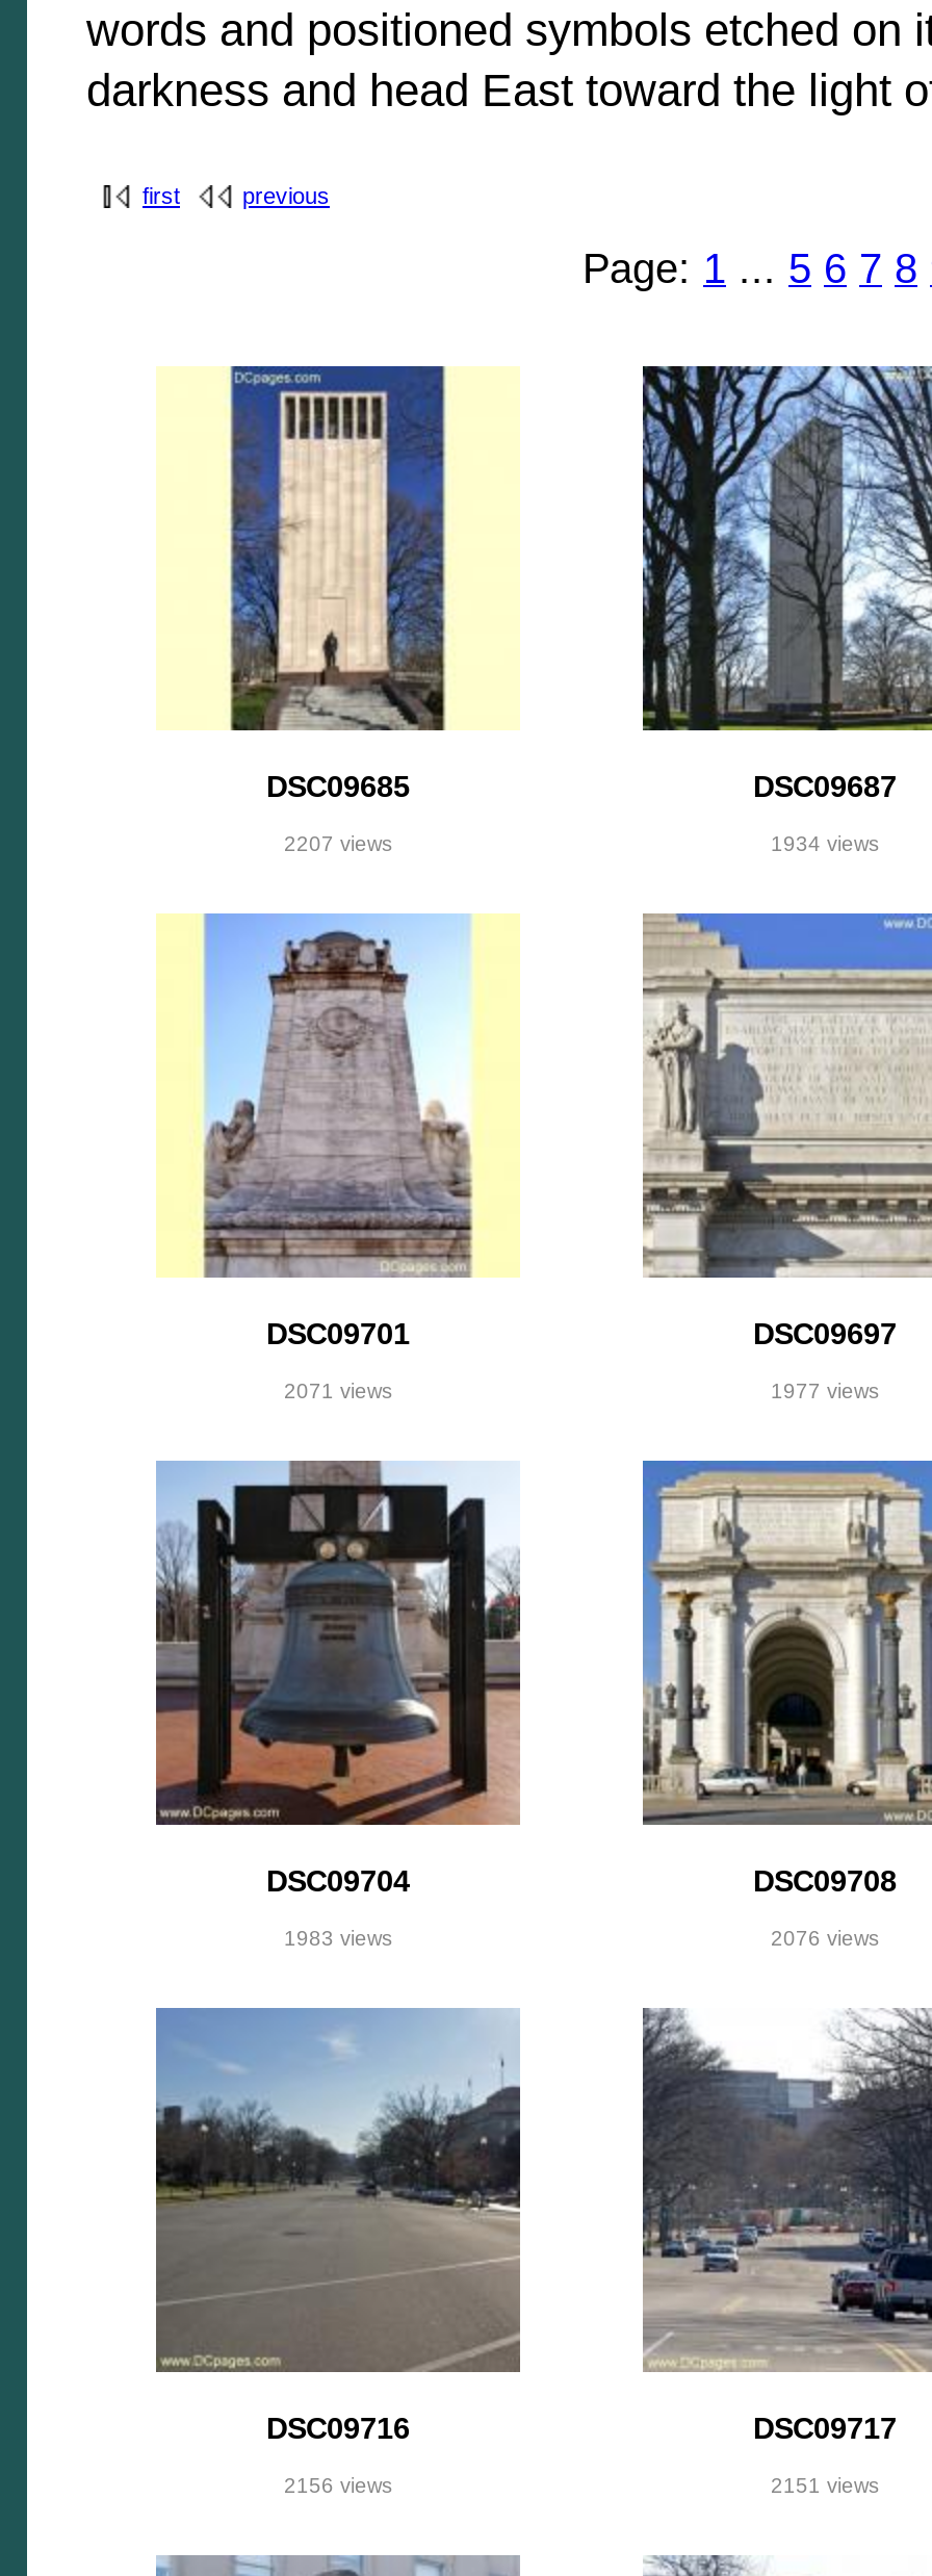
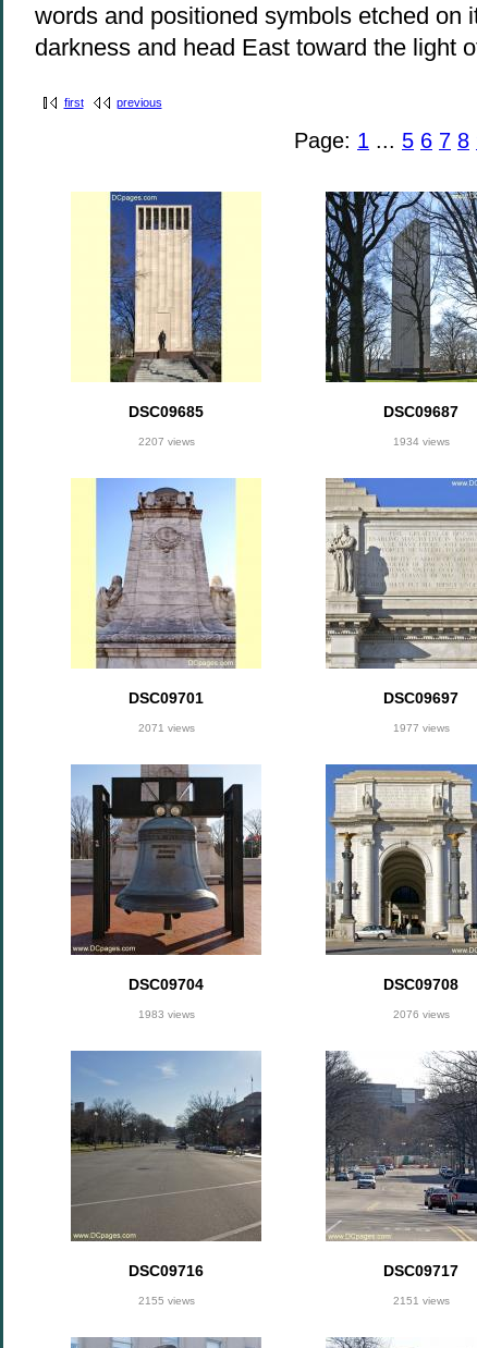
- 2156 views
+ 2155 views
